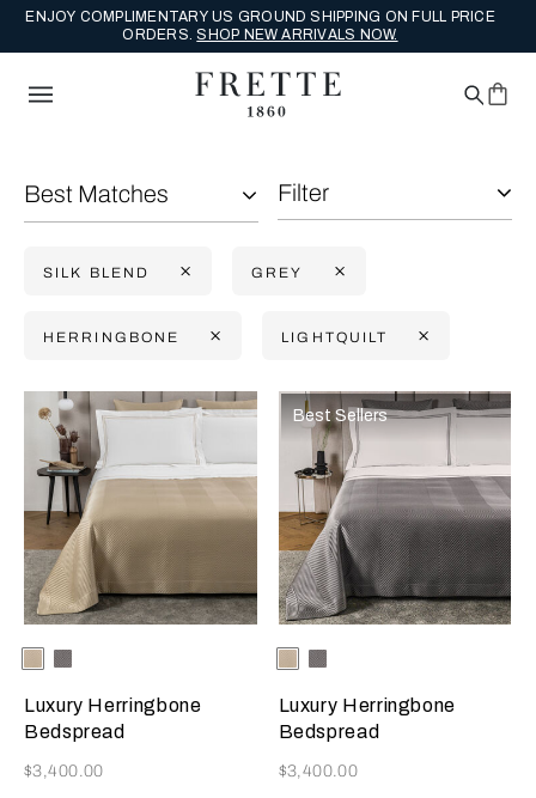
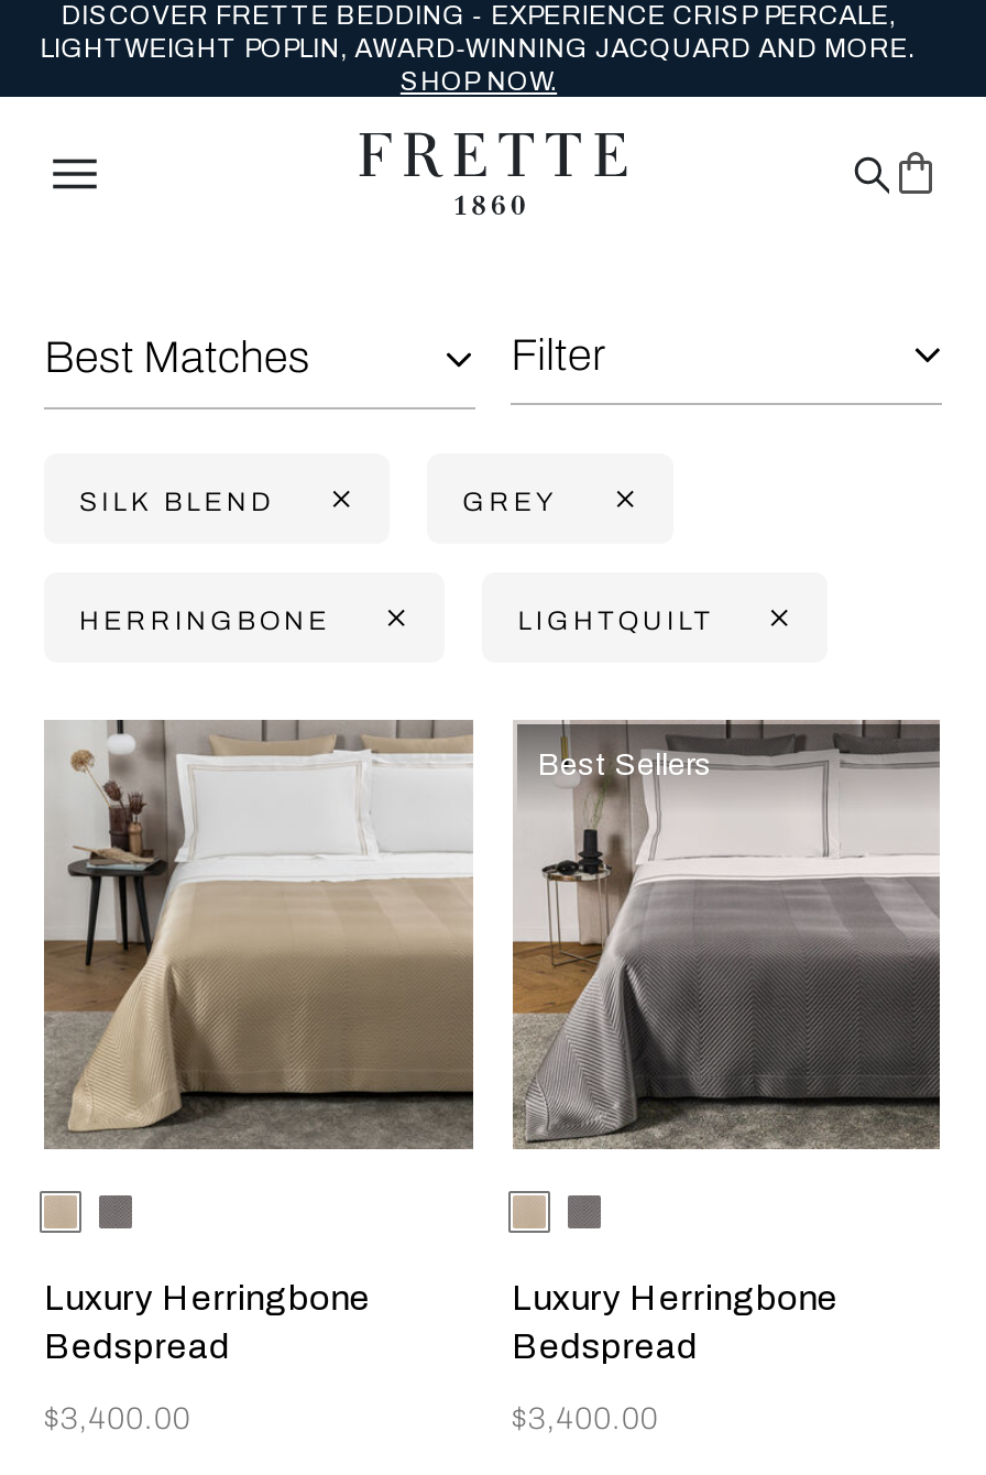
- ENJOY COMPLIMENTARY US GROUND SHIPPING ON FULL PRICE
- ORDERS. SHOP NEW ARRIVALS NOW.
+ DISCOVER FRETTE BEDDING - EXPERIENCE CRISP PERCALE,
+ LIGHTWEIGHT POPLIN, AWARD-WINNING JACQUARD AND MORE.
+ SHOP NOW.
